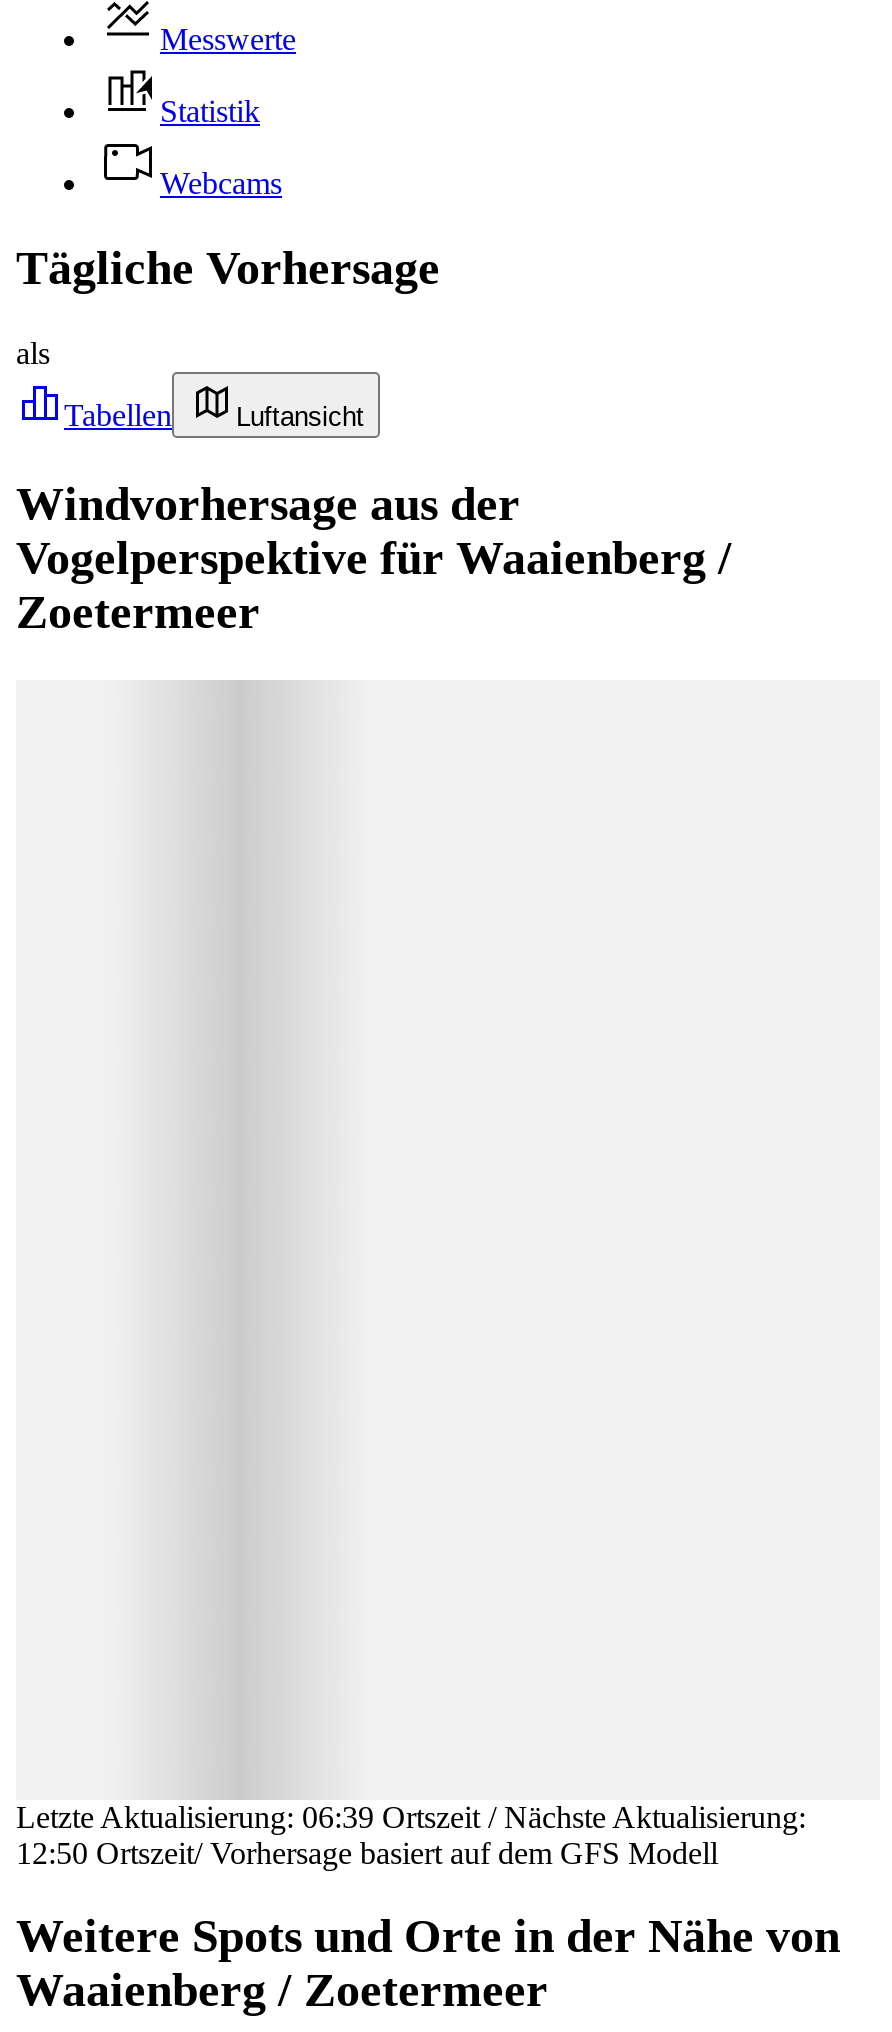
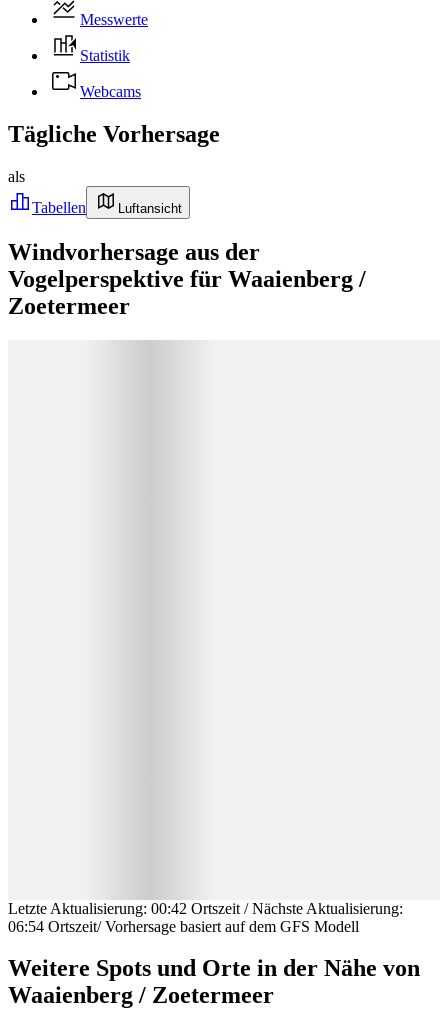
- Letzte Aktualisierung: 06:39 Ortszeit / Nächste Aktualisierung:
+ Letzte Aktualisierung: 00:42 Ortszeit / Nächste Aktualisierung:

- 12:50 Ortszeit/ Vorhersage basiert auf dem GFS Modell
+ 06:54 Ortszeit/ Vorhersage basiert auf dem GFS Modell
